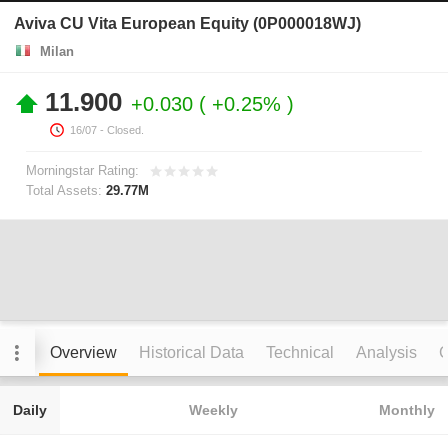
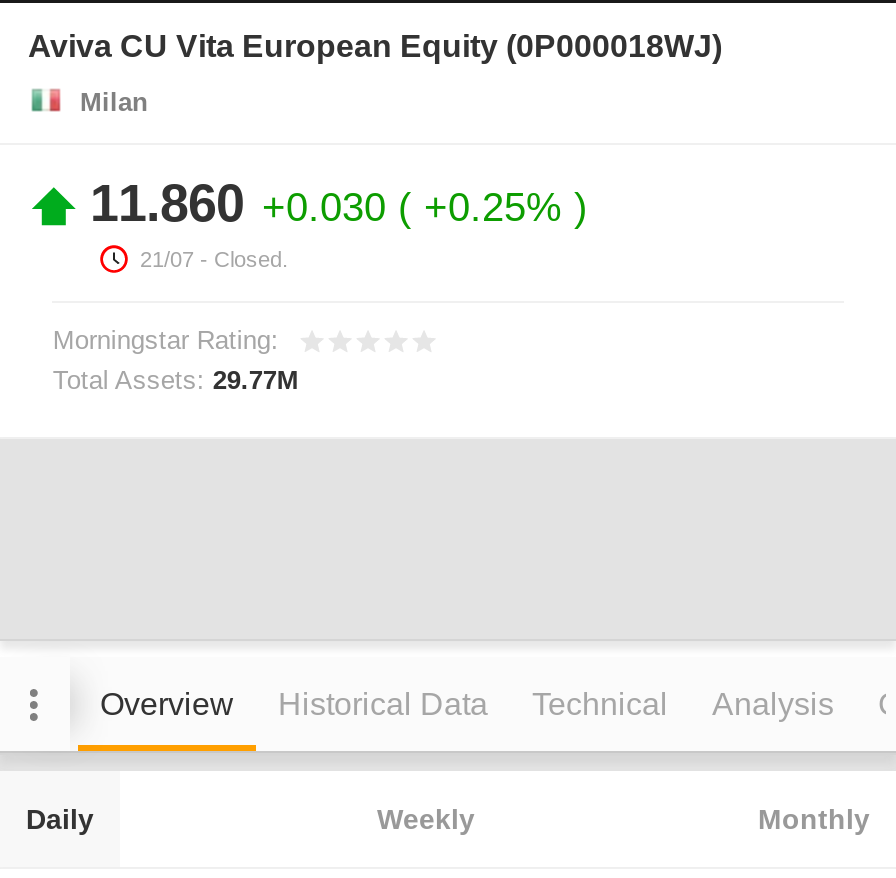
- 11.900 +0.030 +0.25%
+ 11.860 +0.030 +0.25%

- 16/07 - Closed.
+ 21/07 - Closed.
